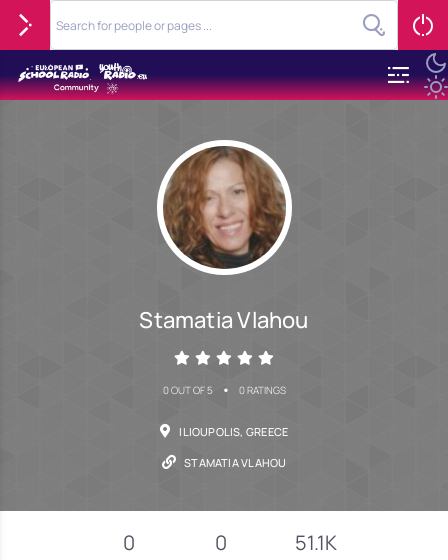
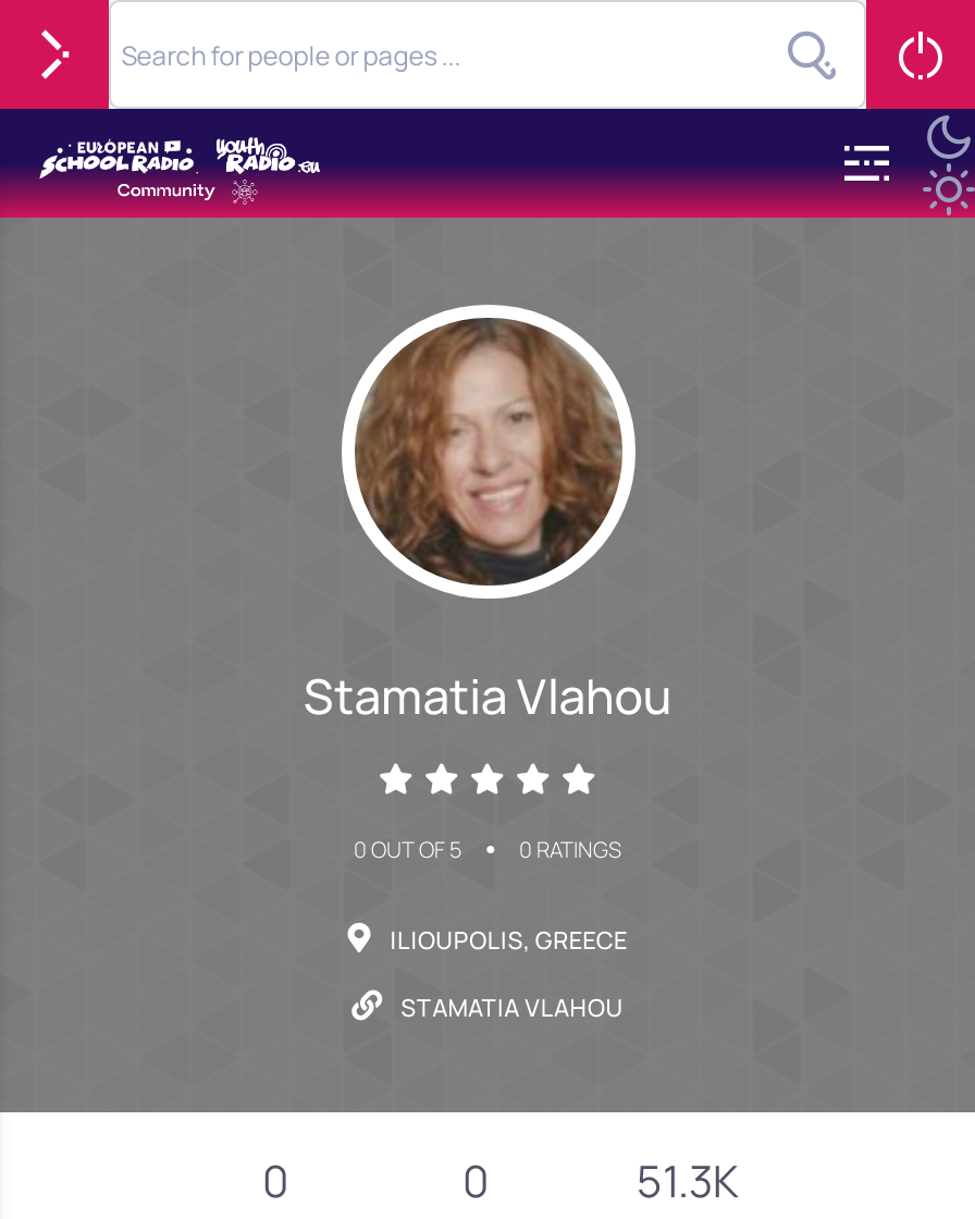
- 51.1K
+ 51.3K
